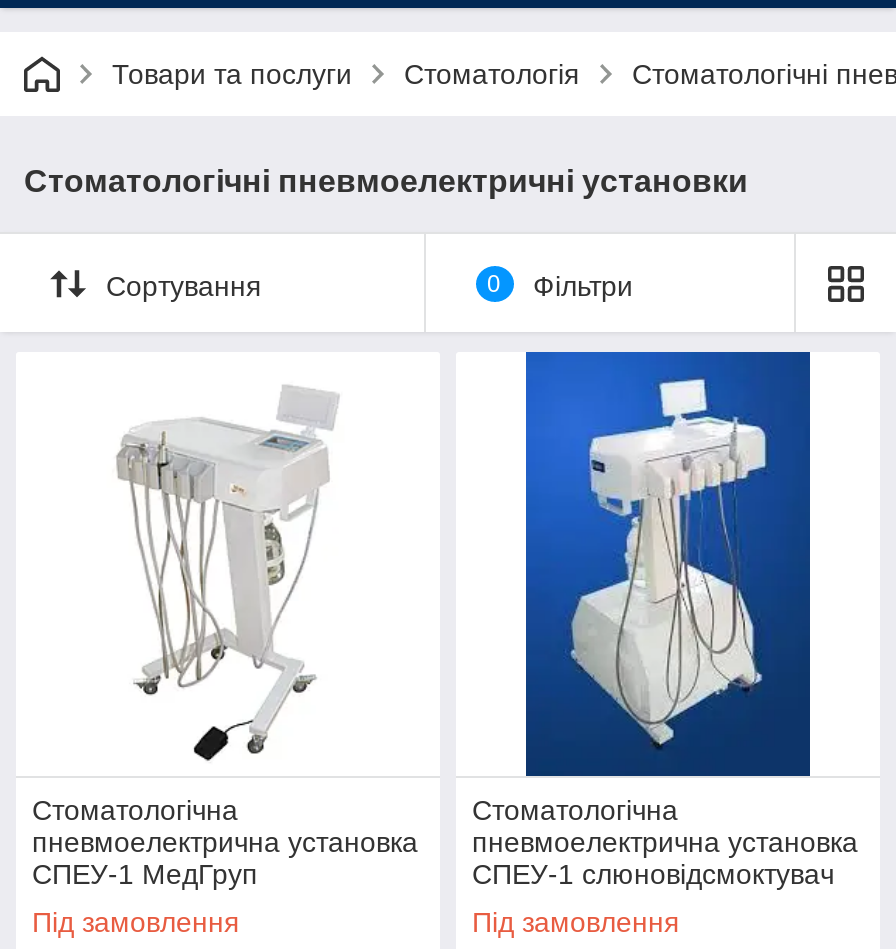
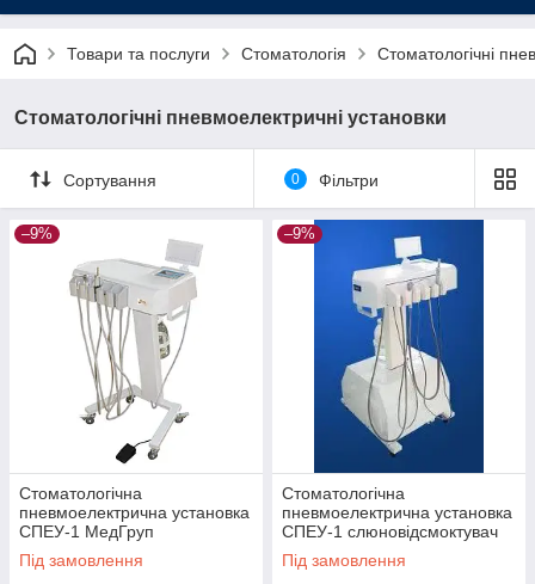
+ –9%

+ –9%
